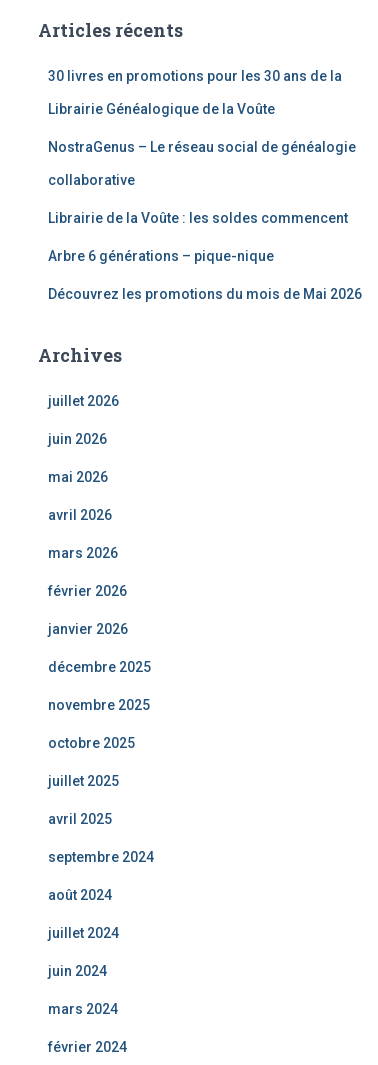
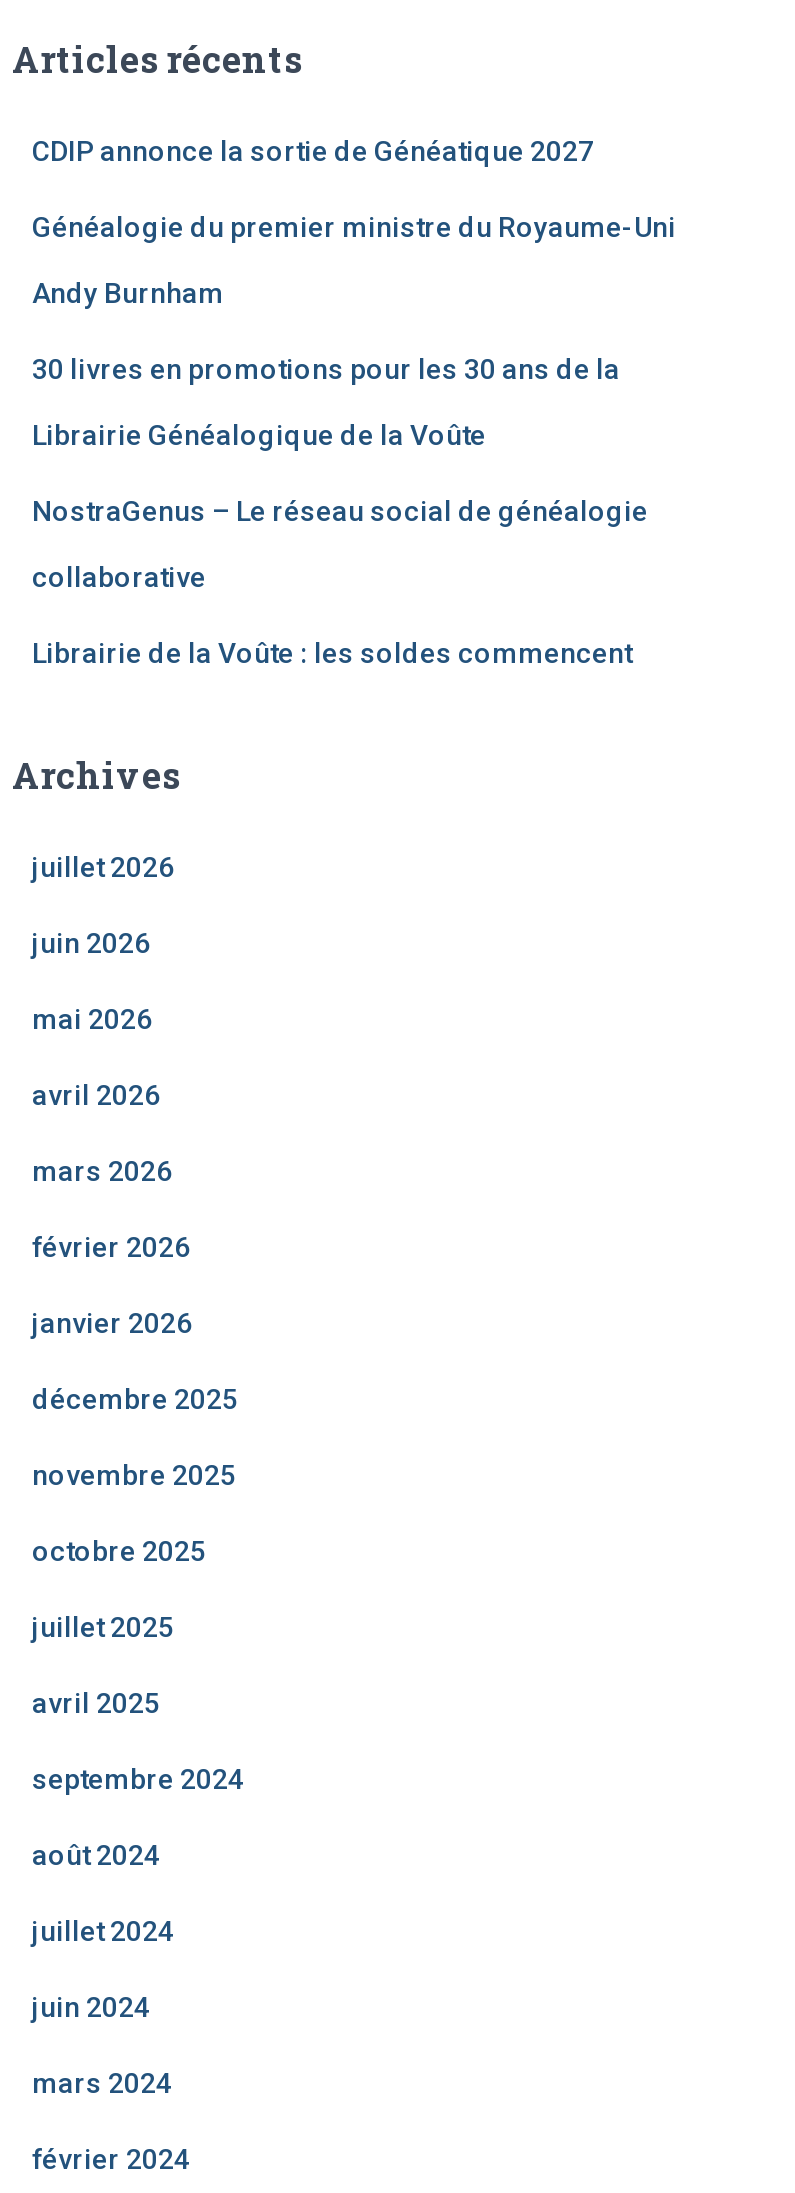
+ CDIP annonce la sortie de Généatique 2027
+ Généalogie du premier ministre du Royaume-Uni
+ Andy Burnham

moved down: 30 livres en promotions pour les 30 ans de la | Librairie Généalogique de la Voûte | NostraGenus – Le réseau social de généalogie | collaborative | Librairie de la Voûte : les soldes commencent

- Arbre 6 générations – pique-nique
- Découvrez les promotions du mois de Mai 2026
